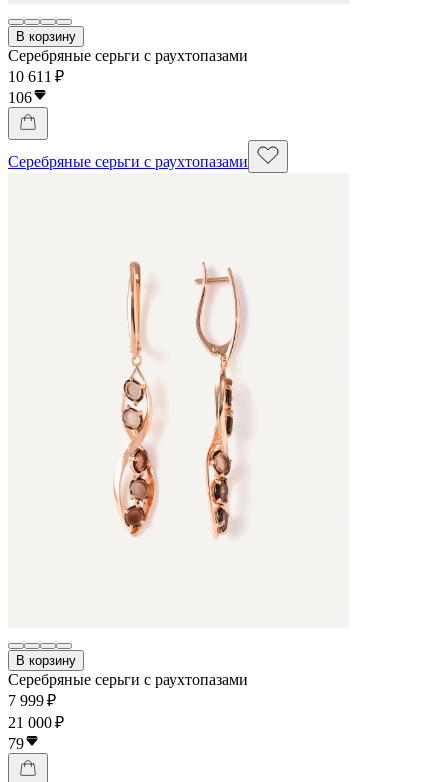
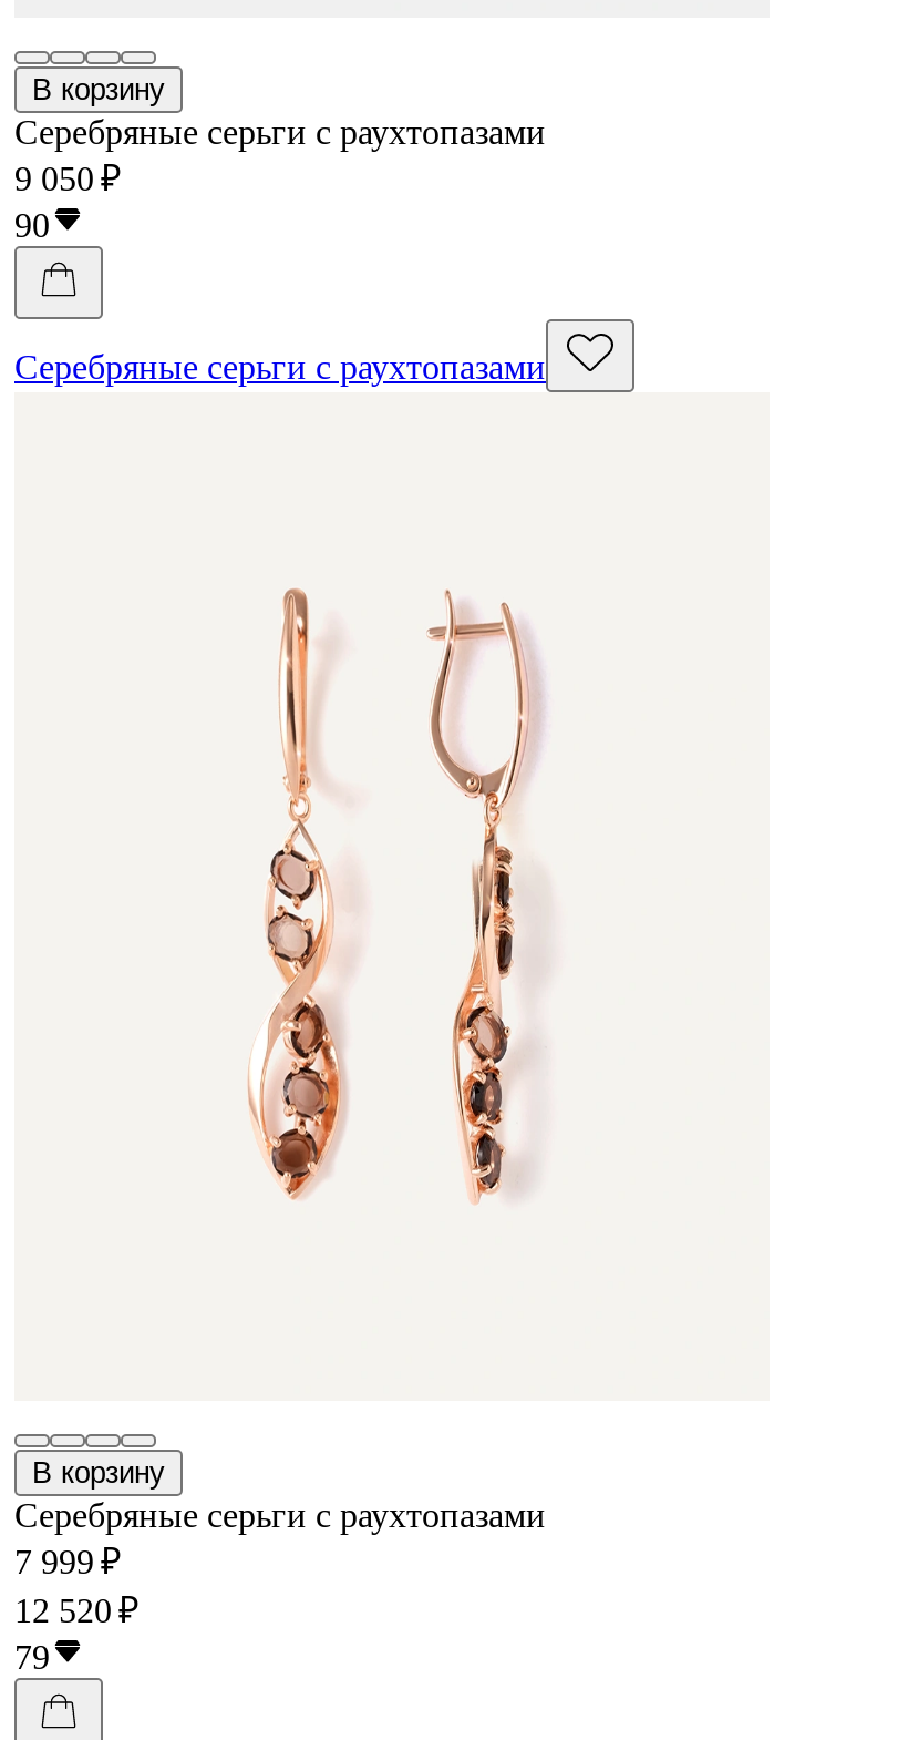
- 10 611 ₽
+ 9 050 ₽

- 106
+ 90

- 21 000 ₽
+ 12 520 ₽
